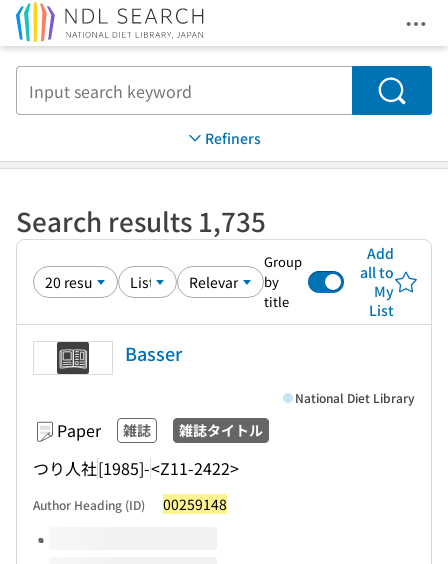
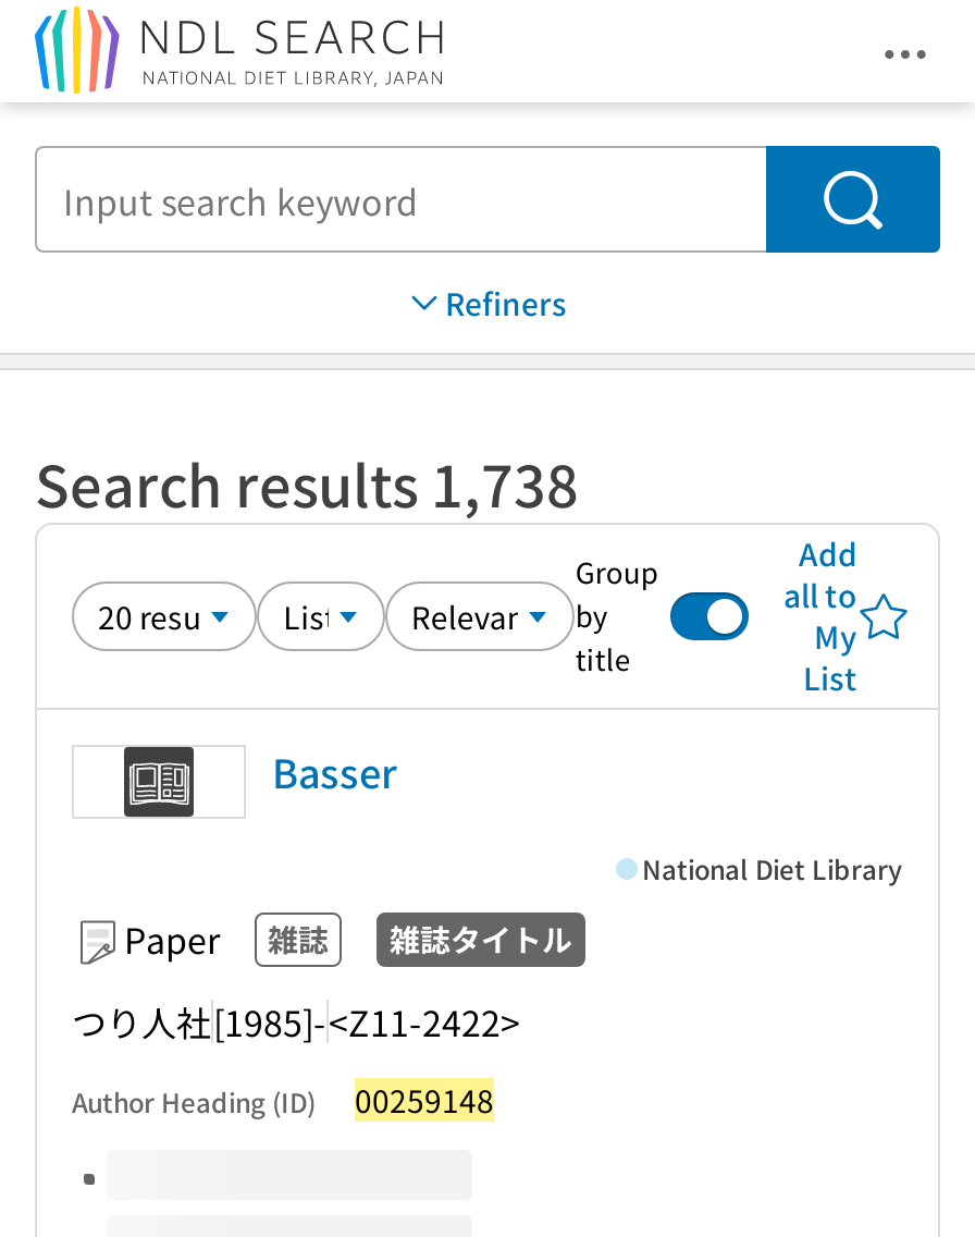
- Search results 1,735
+ Search results 1,738
